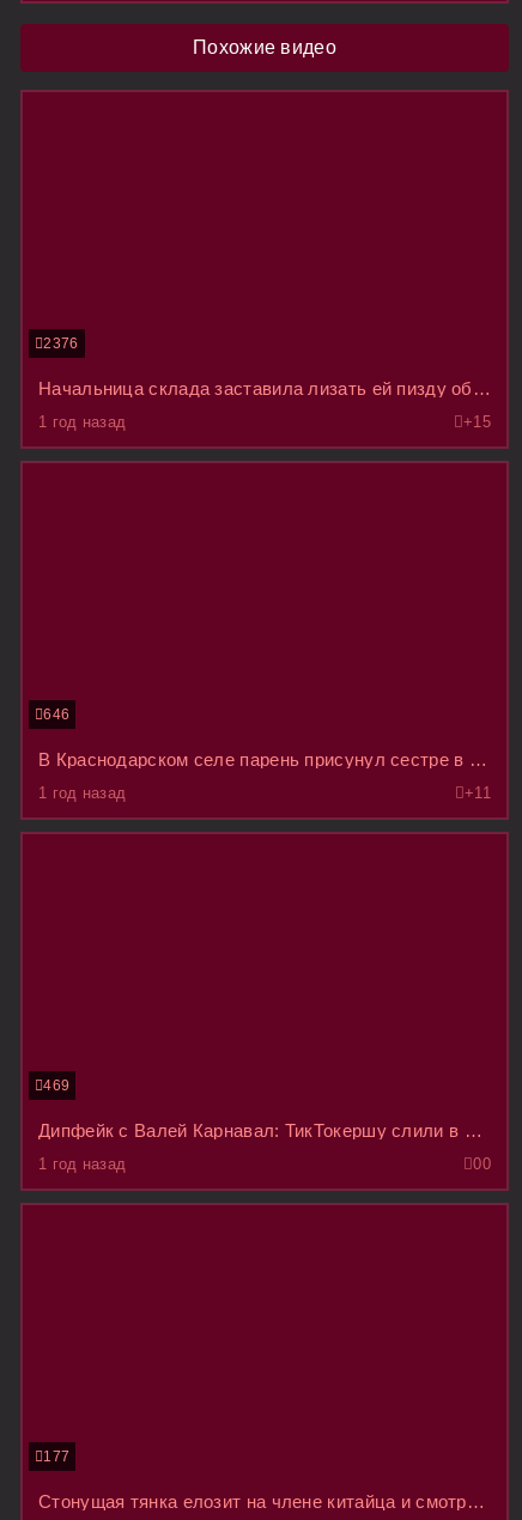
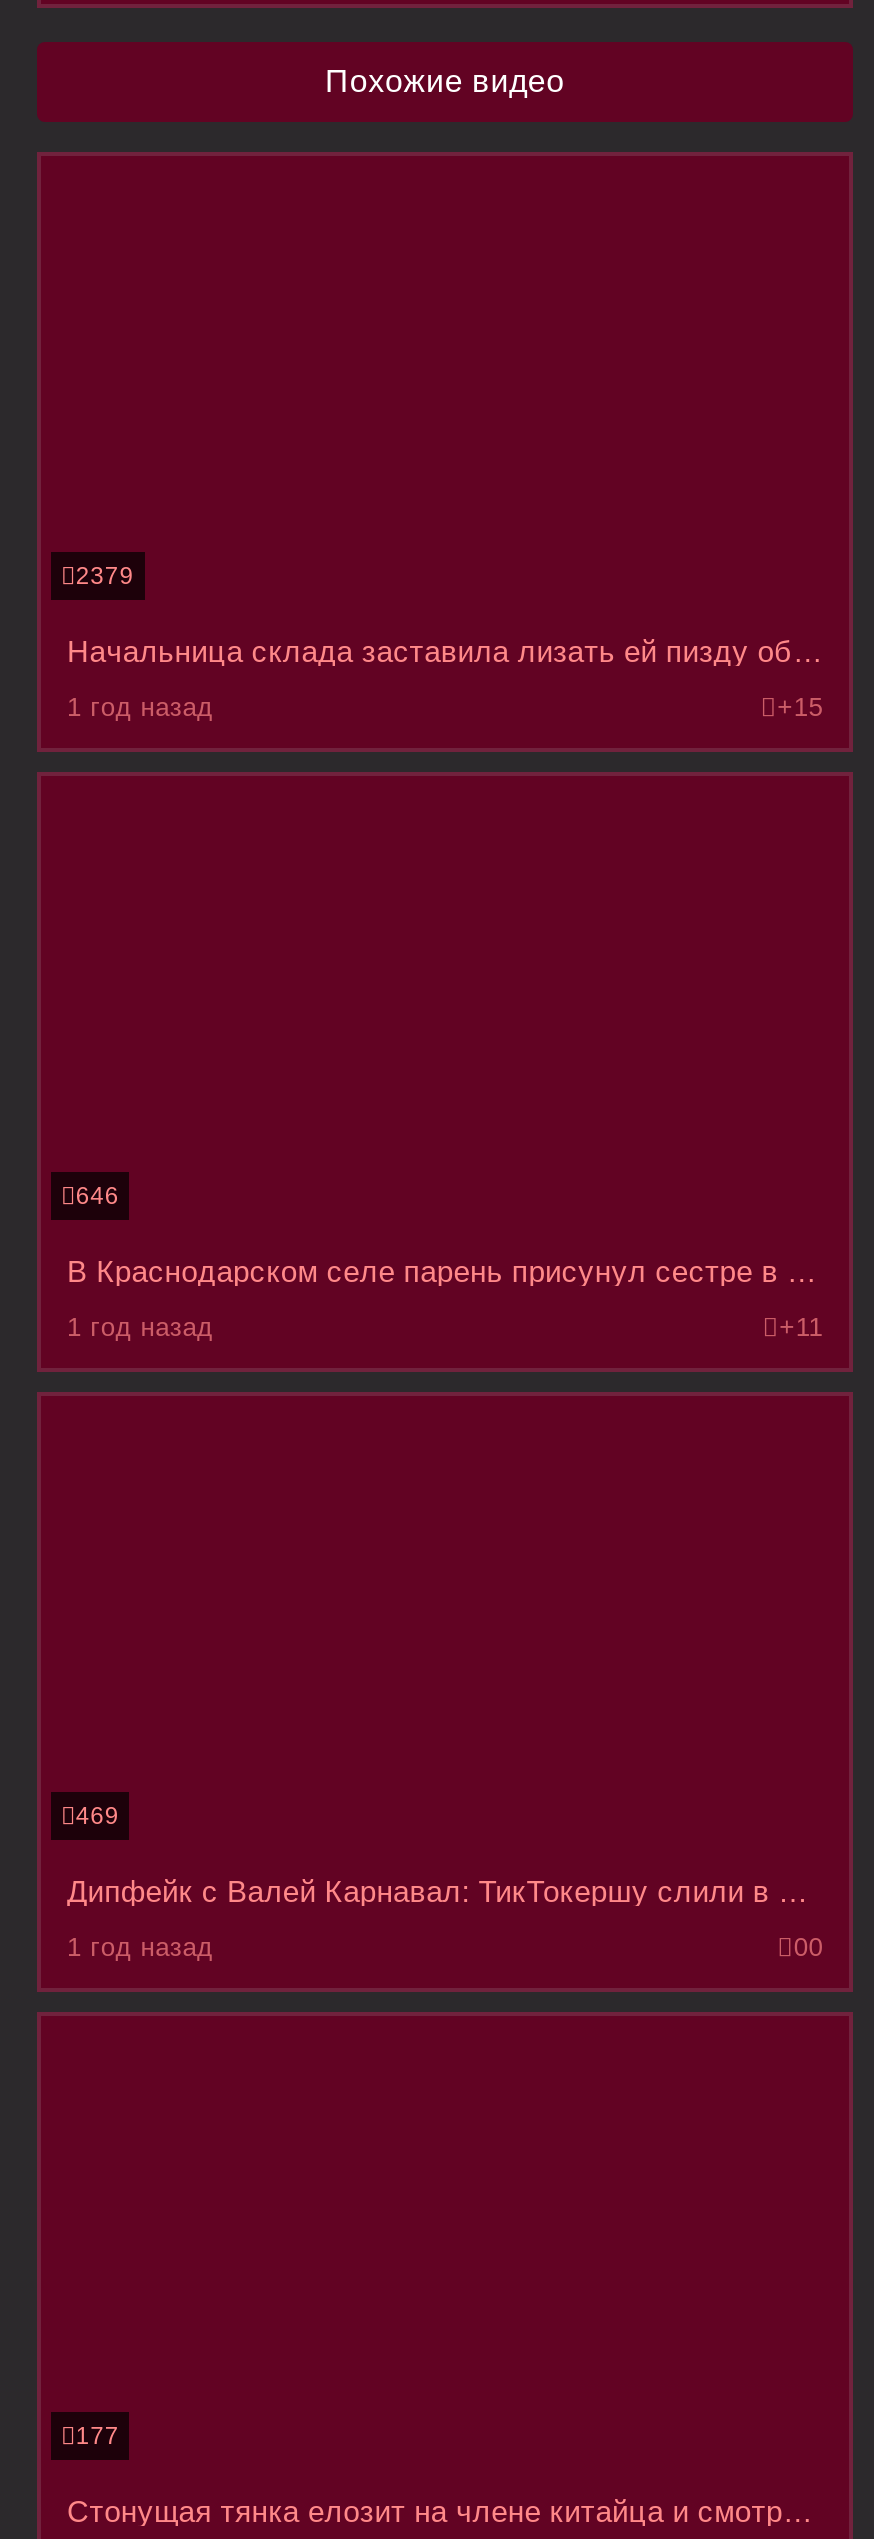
- 2376
+ 2379
